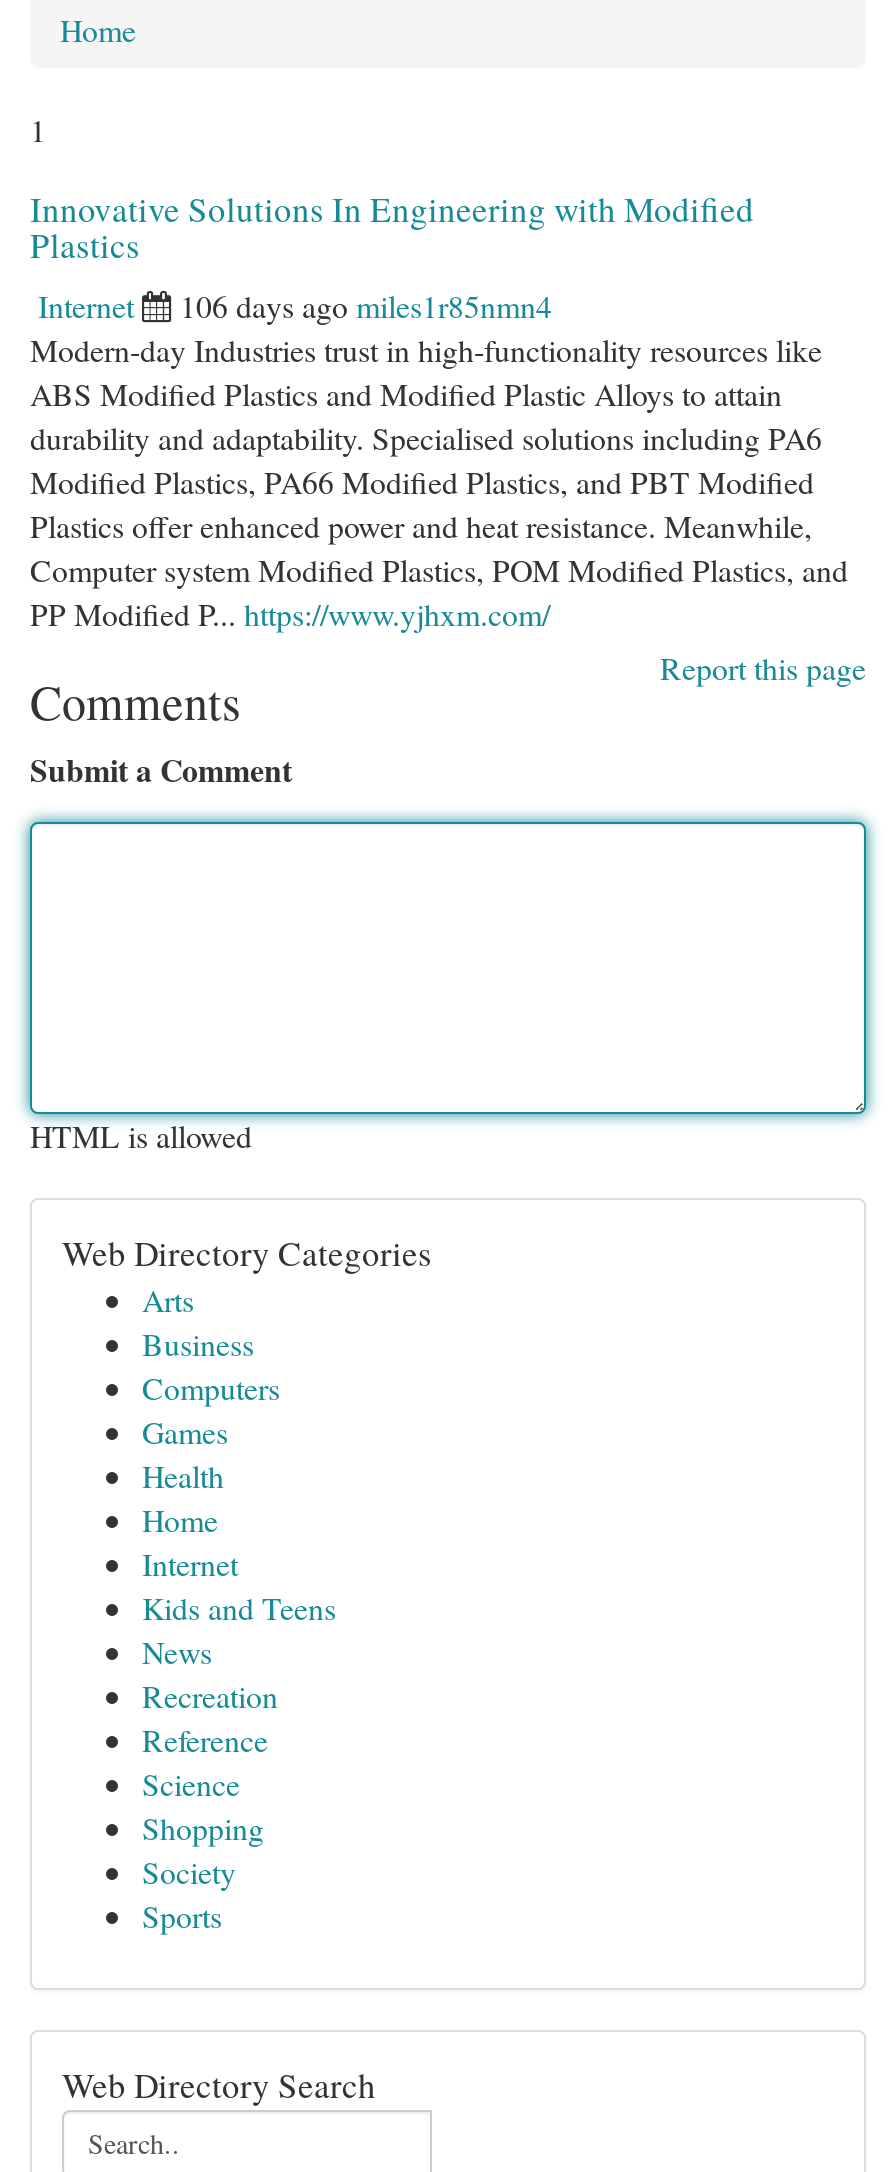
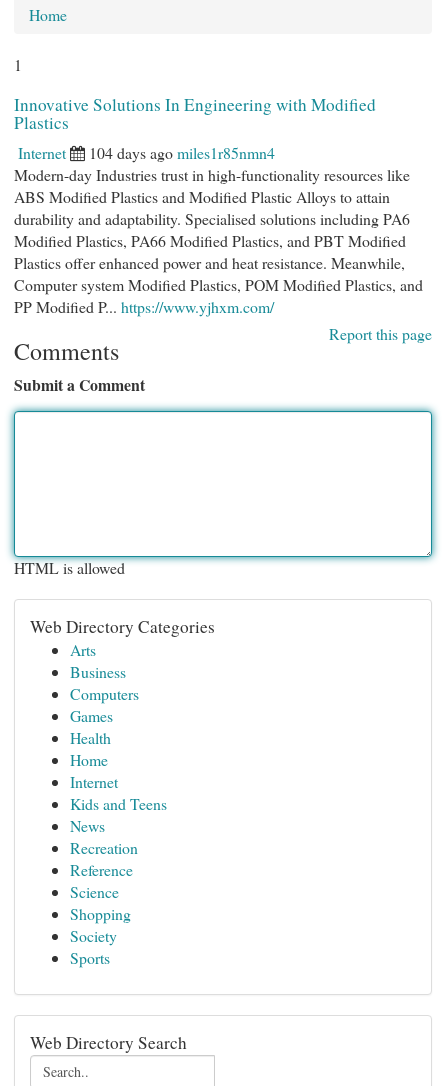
- 106 days ago miles1r85nmn4
+ 104 days ago miles1r85nmn4
